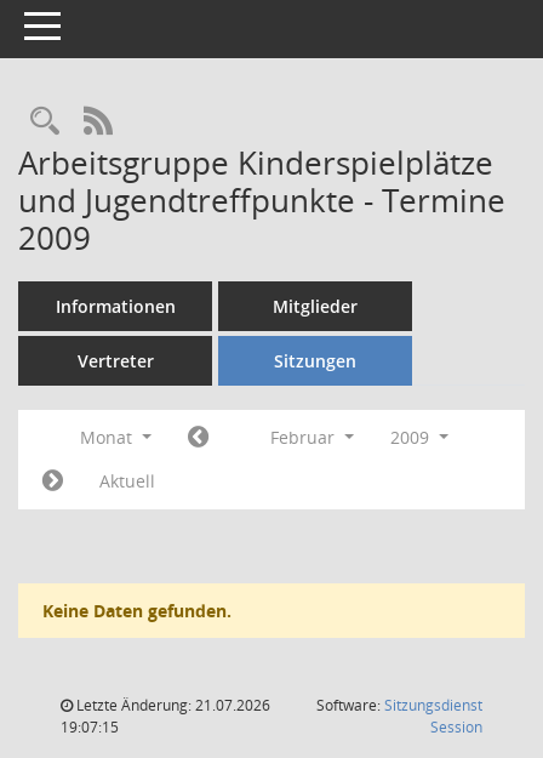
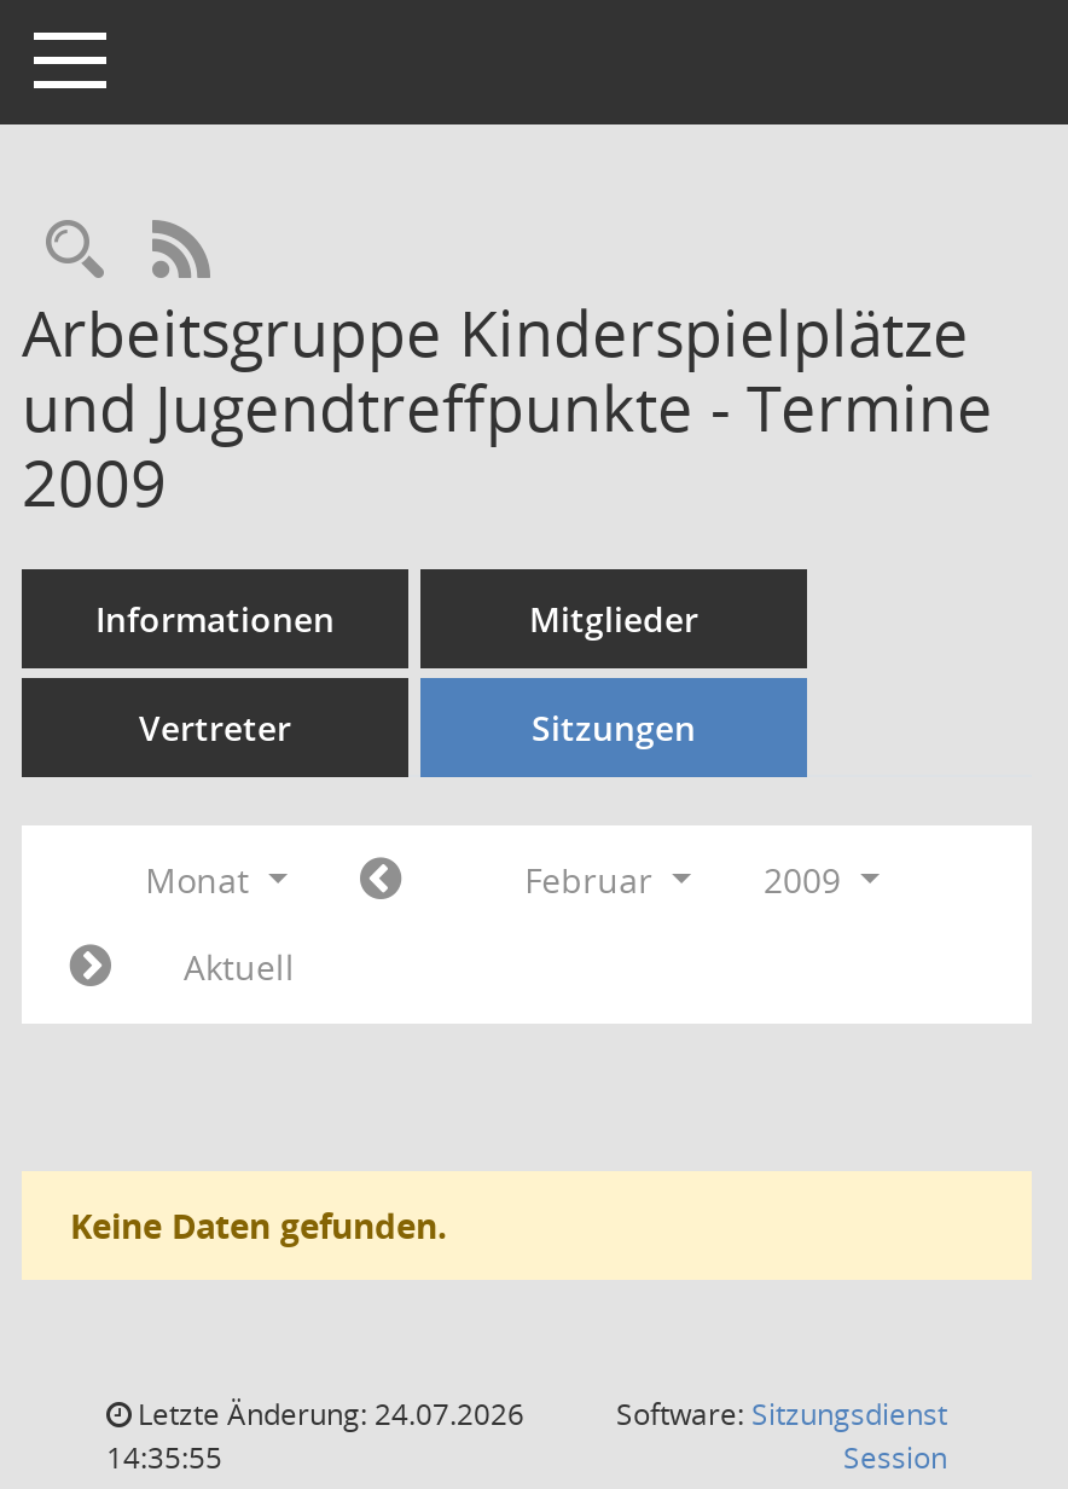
- Letzte Änderung: 21.07.2026
+ Letzte Änderung: 24.07.2026

- 19:07:15
+ 14:35:55
